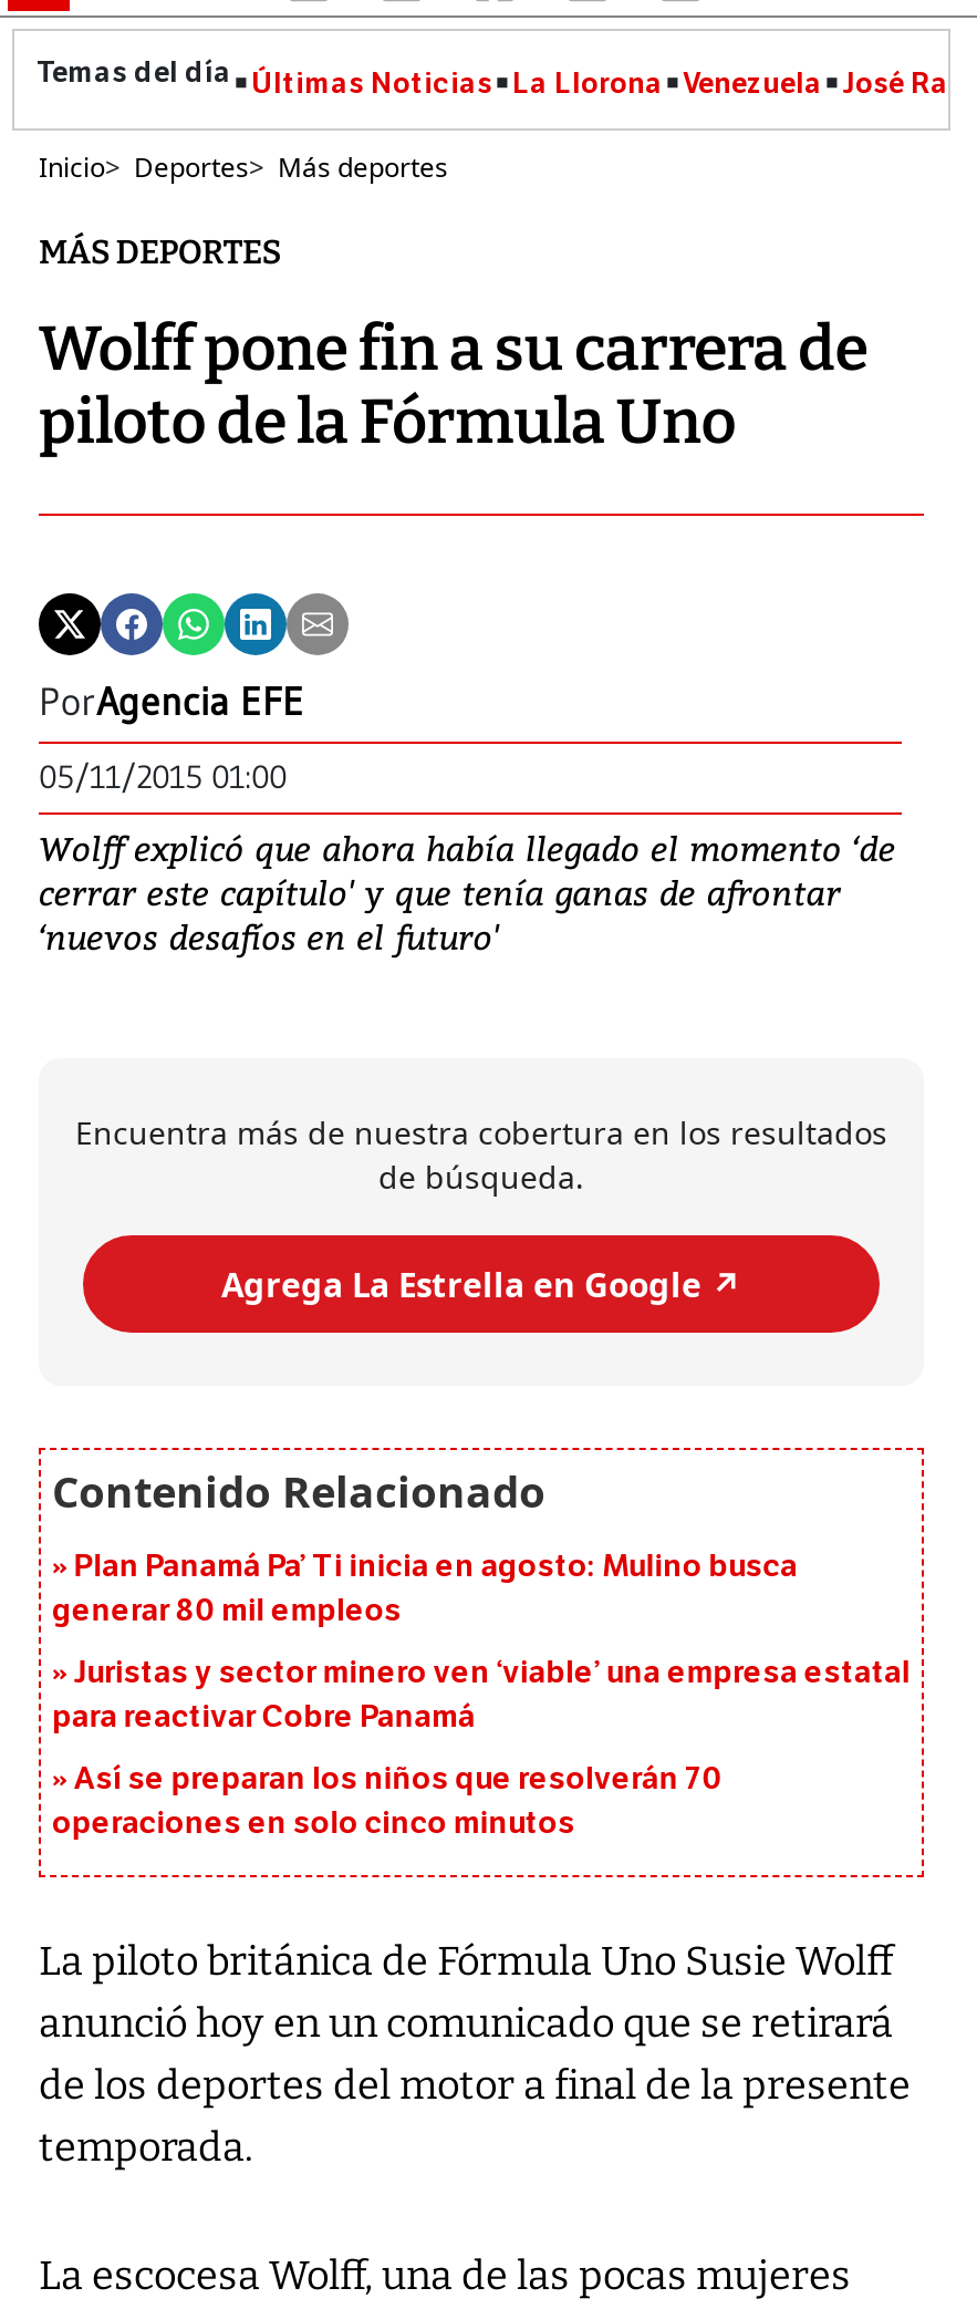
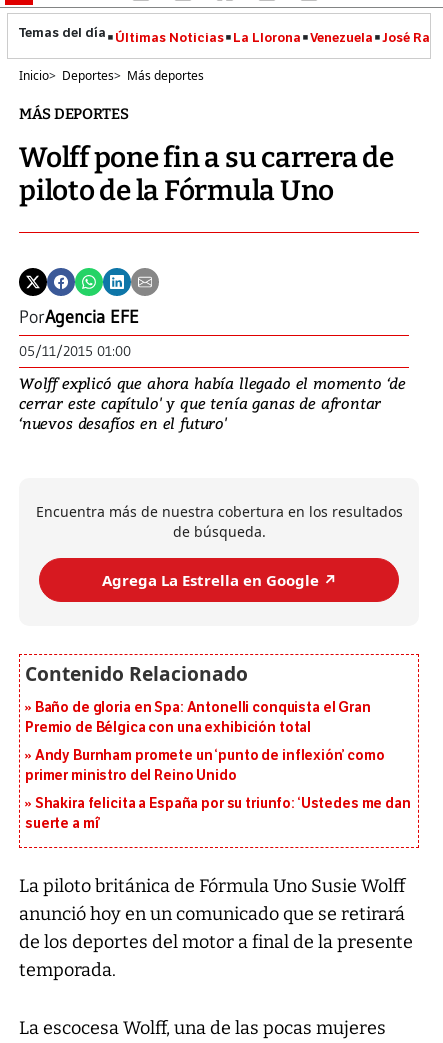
- Plan Panamá Pa’ Ti inicia en agosto: Mulino busca
- generar 80 mil empleos
+ Baño de gloria en Spa: Antonelli conquista el Gran
+ Premio de Bélgica con una exhibición total

- Juristas y sector minero ven ‘viable’ una empresa estatal
- para reactivar Cobre Panamá
+ Andy Burnham promete un ‘punto de inflexión’ como
+ primer ministro del Reino Unido

- Así se preparan los niños que resolverán 70
- operaciones en solo cinco minutos
+ Shakira felicita a España por su triunfo: ‘Ustedes me dan
+ suerte a mí’
